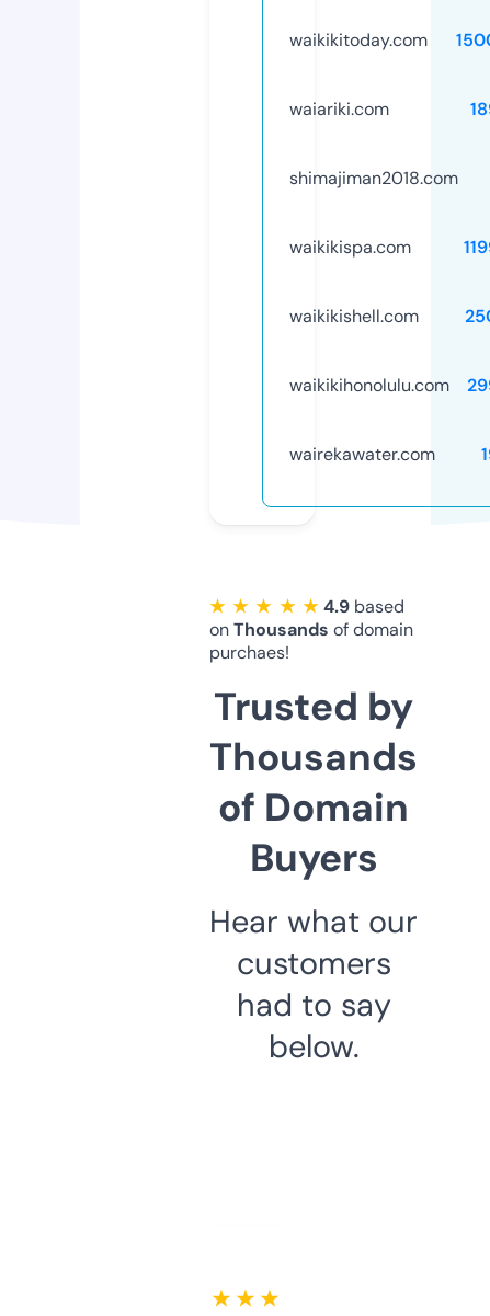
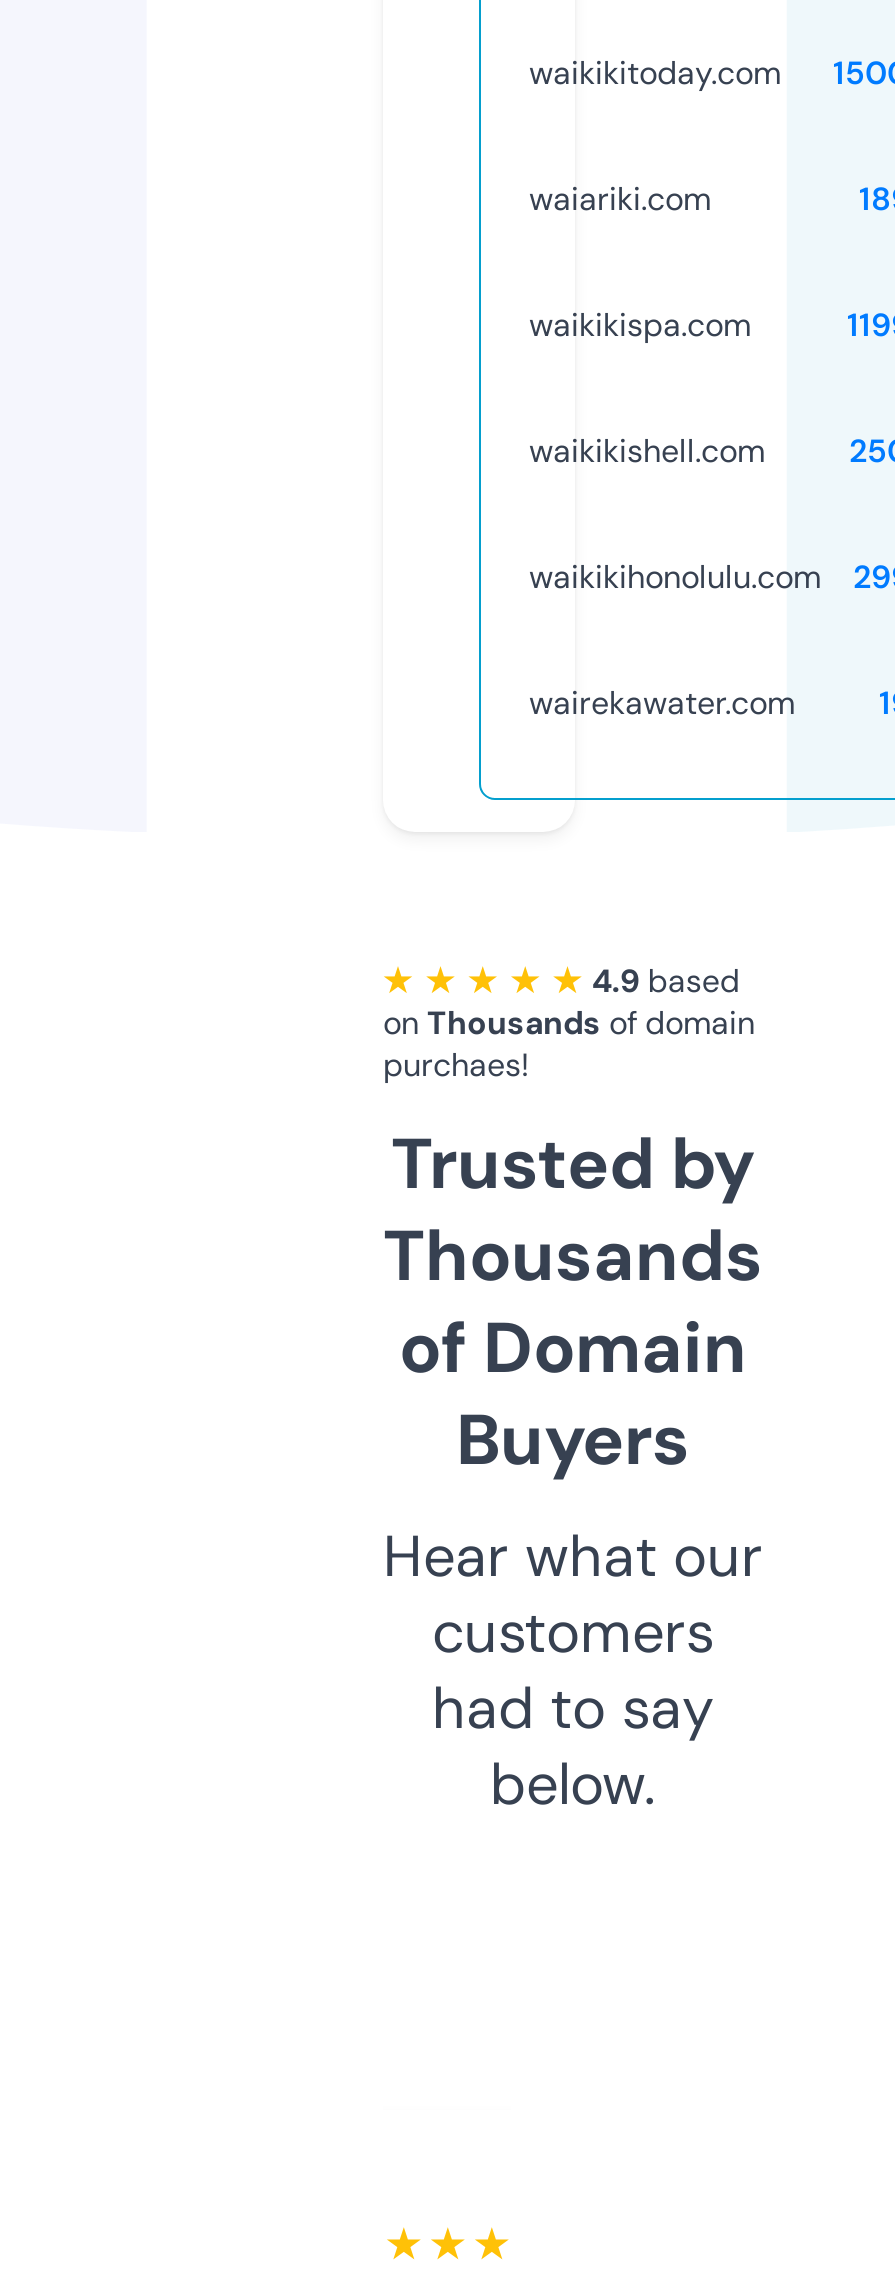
- shimajiman2018.com
